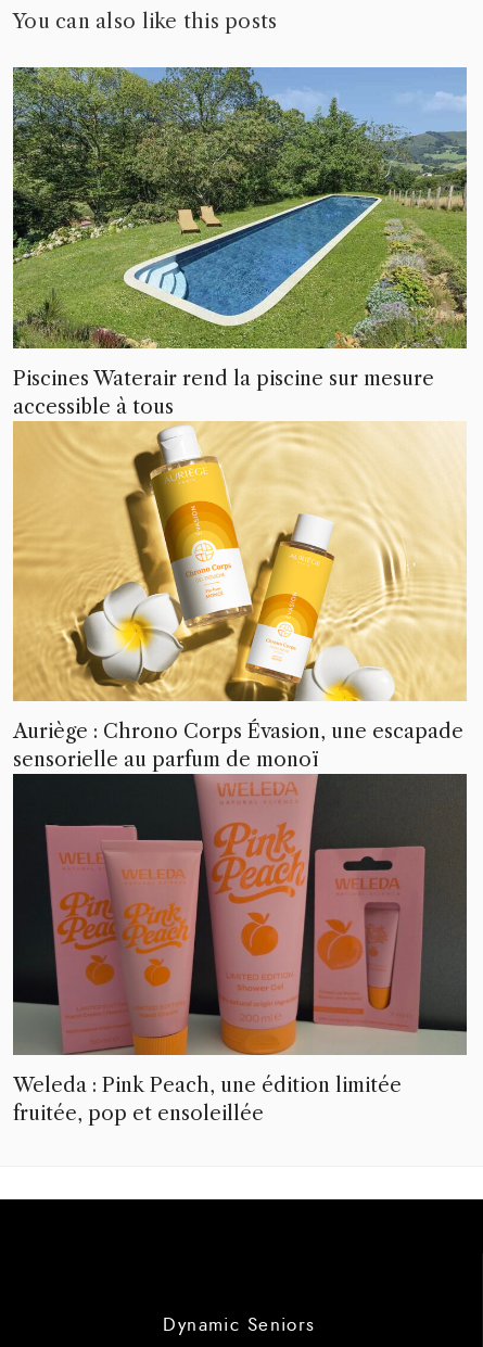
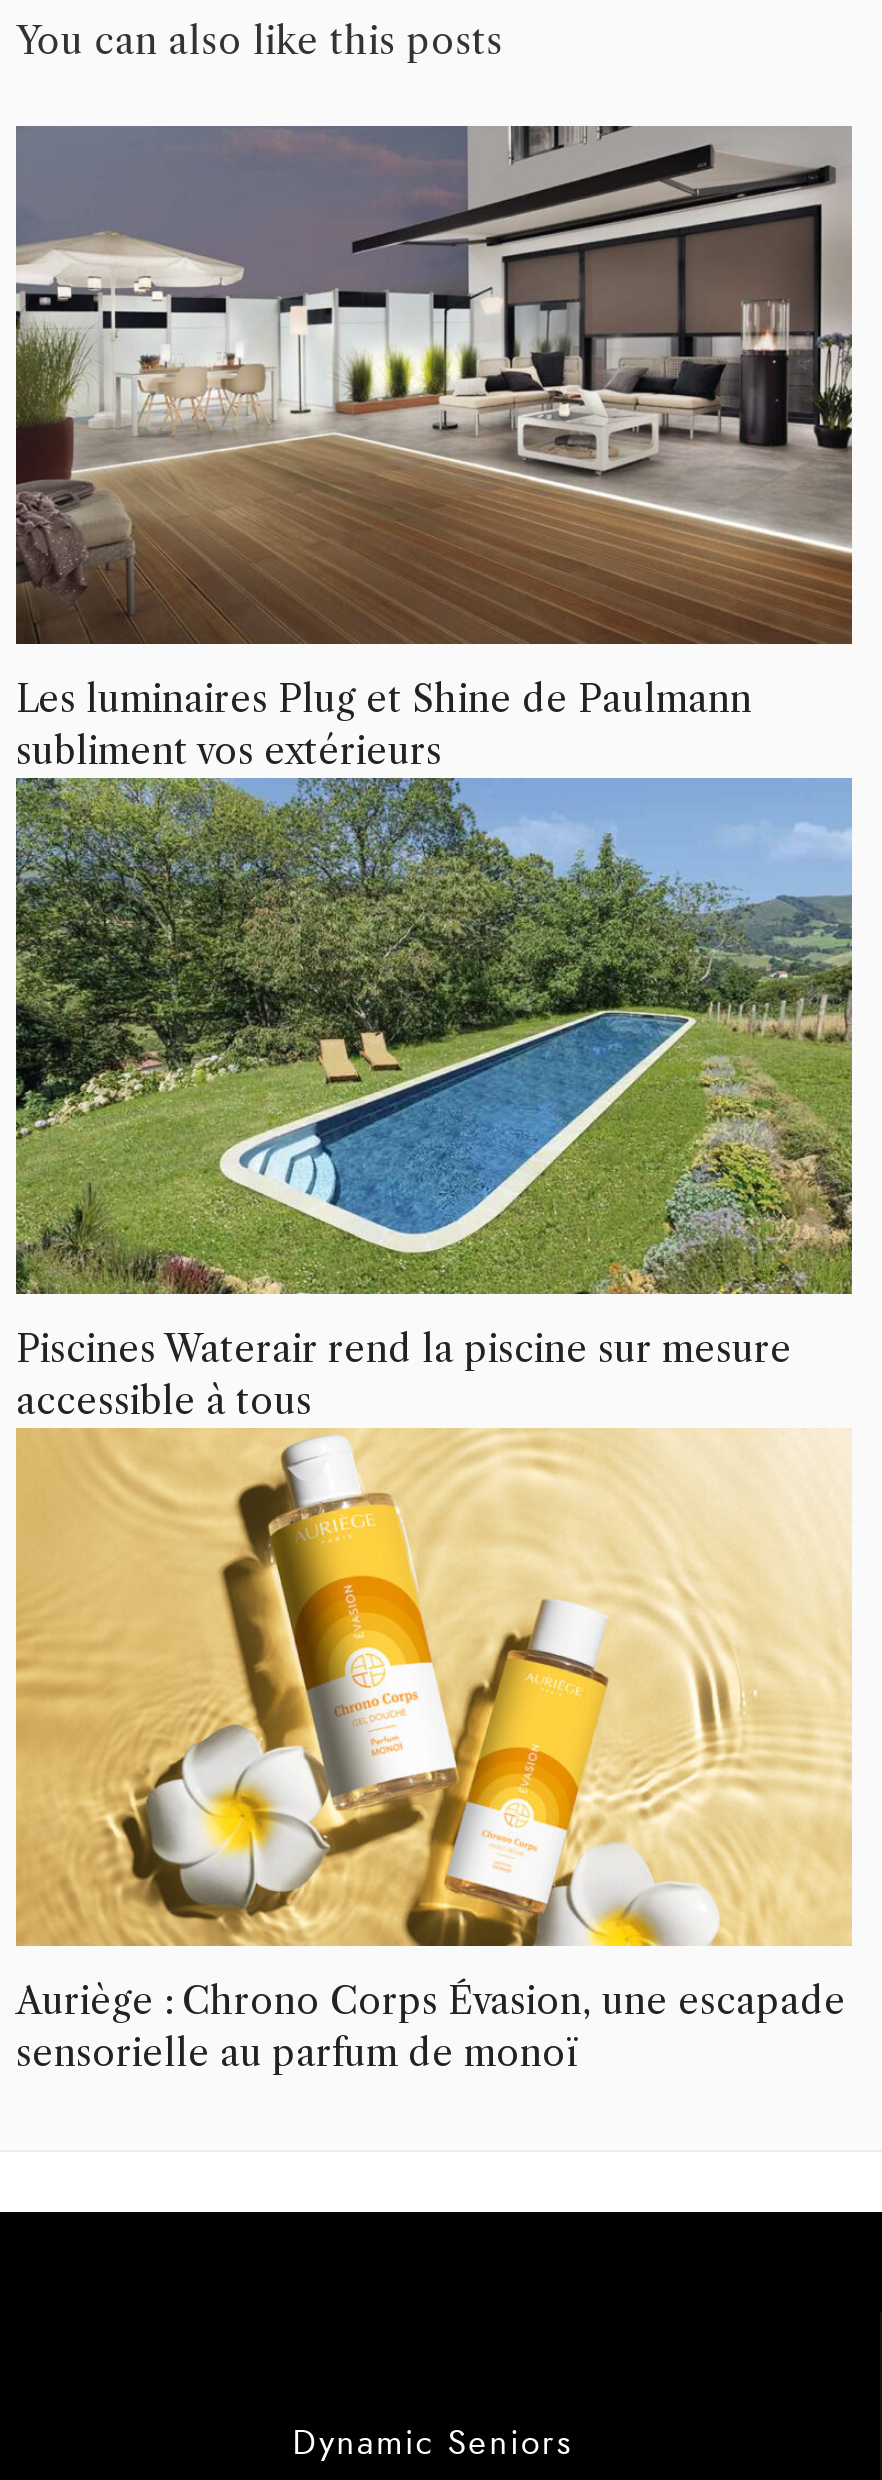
+ [image]
+ Les luminaires Plug et Shine de Paulmann
+ subliment vos extérieurs

moved down: [image] | Piscines Waterair rend la piscine sur mesure | accessible à tous | Auriège : Chrono Corps Évasion, une escapade | sensorielle au parfum de monoï

- [image]
- Weleda : Pink Peach, une édition limitée
- fruitée, pop et ensoleillée
